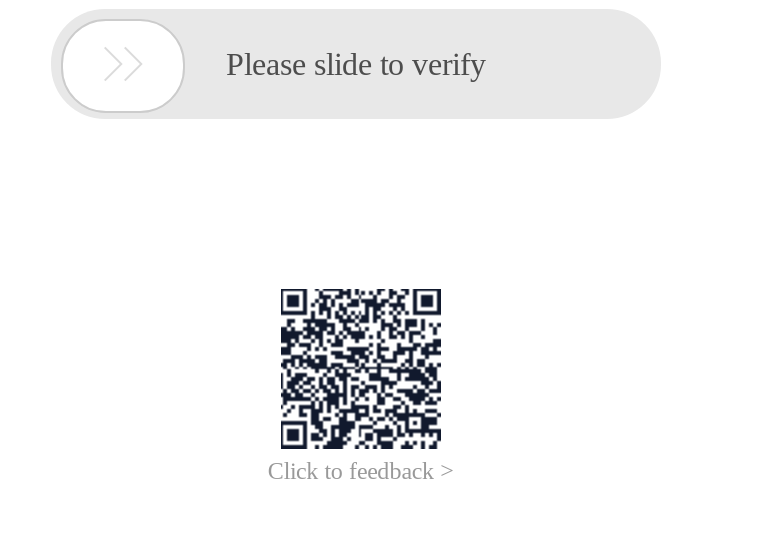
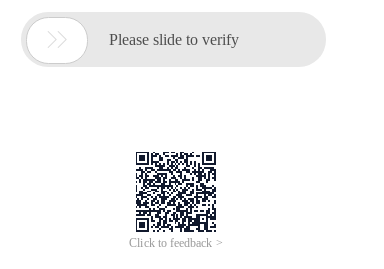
- [image]
+ [image]
